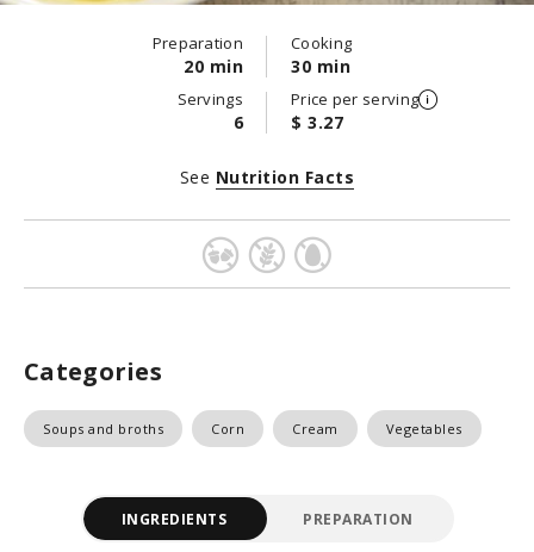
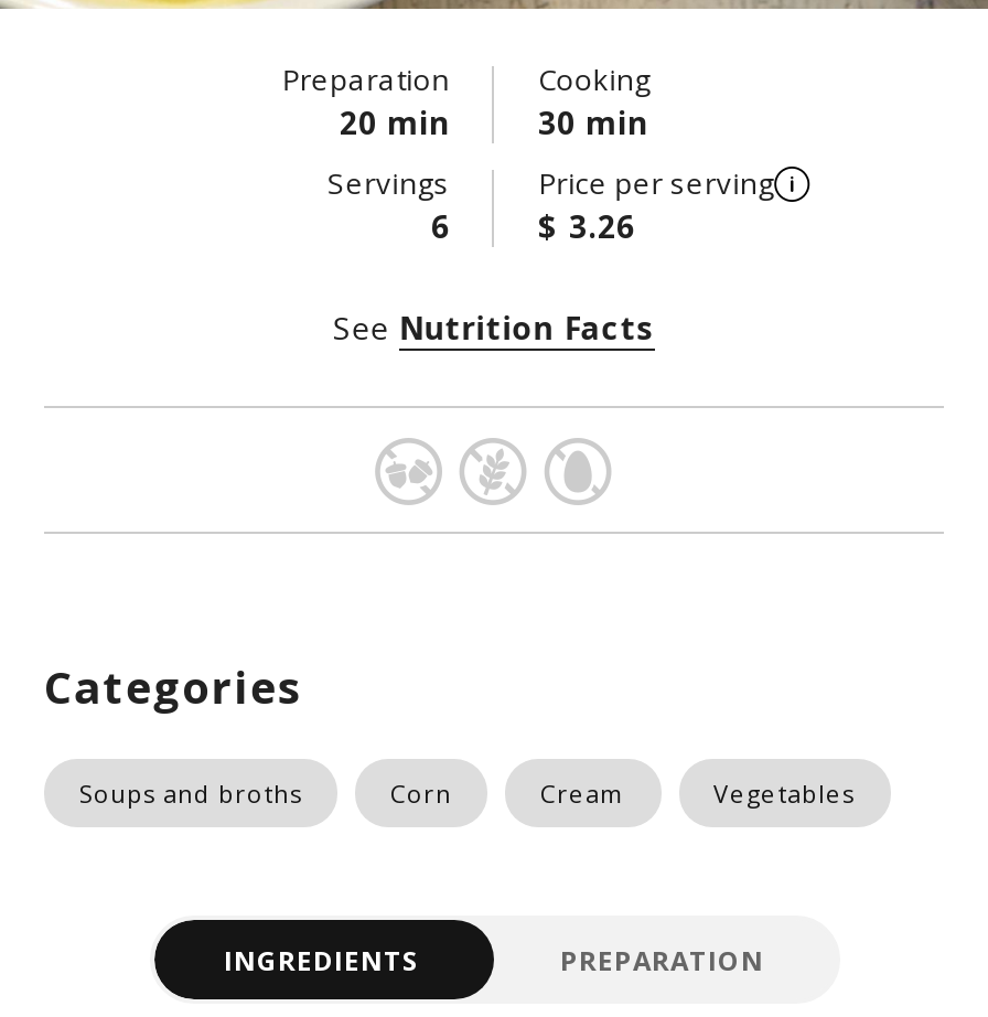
- $ 3.27
+ $ 3.26
